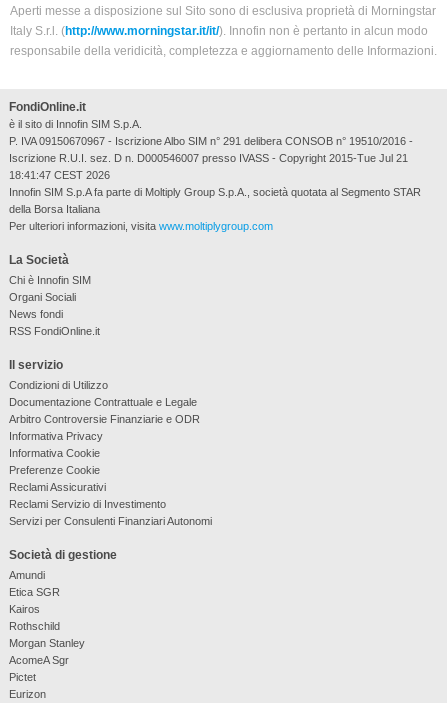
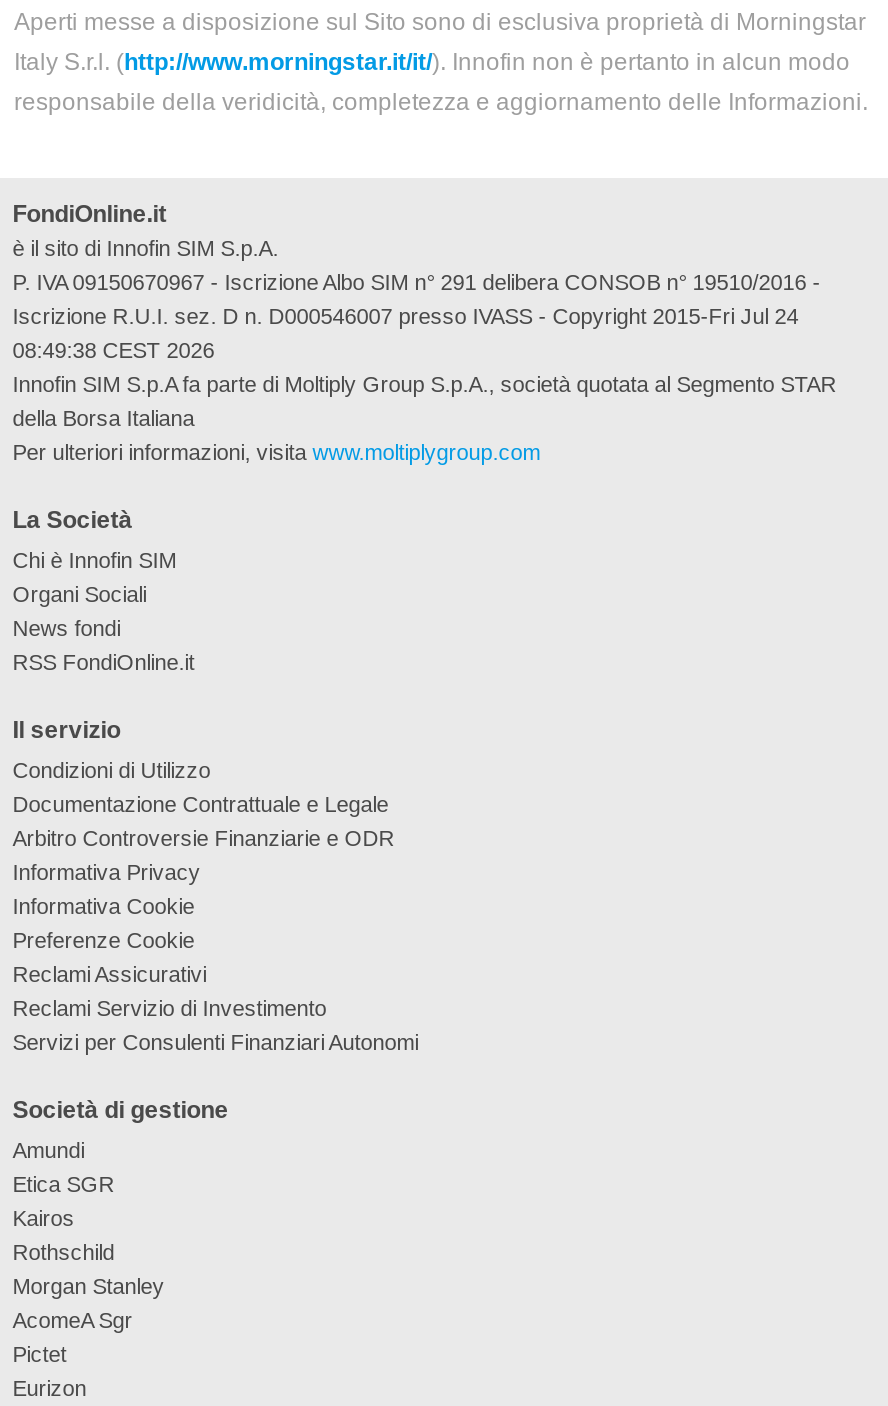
- Iscrizione R.U.I. sez. D n. D000546007 presso IVASS - Copyright 2015-Tue Jul 21
+ Iscrizione R.U.I. sez. D n. D000546007 presso IVASS - Copyright 2015-Fri Jul 24

- 18:41:47 CEST 2026
+ 08:49:38 CEST 2026
